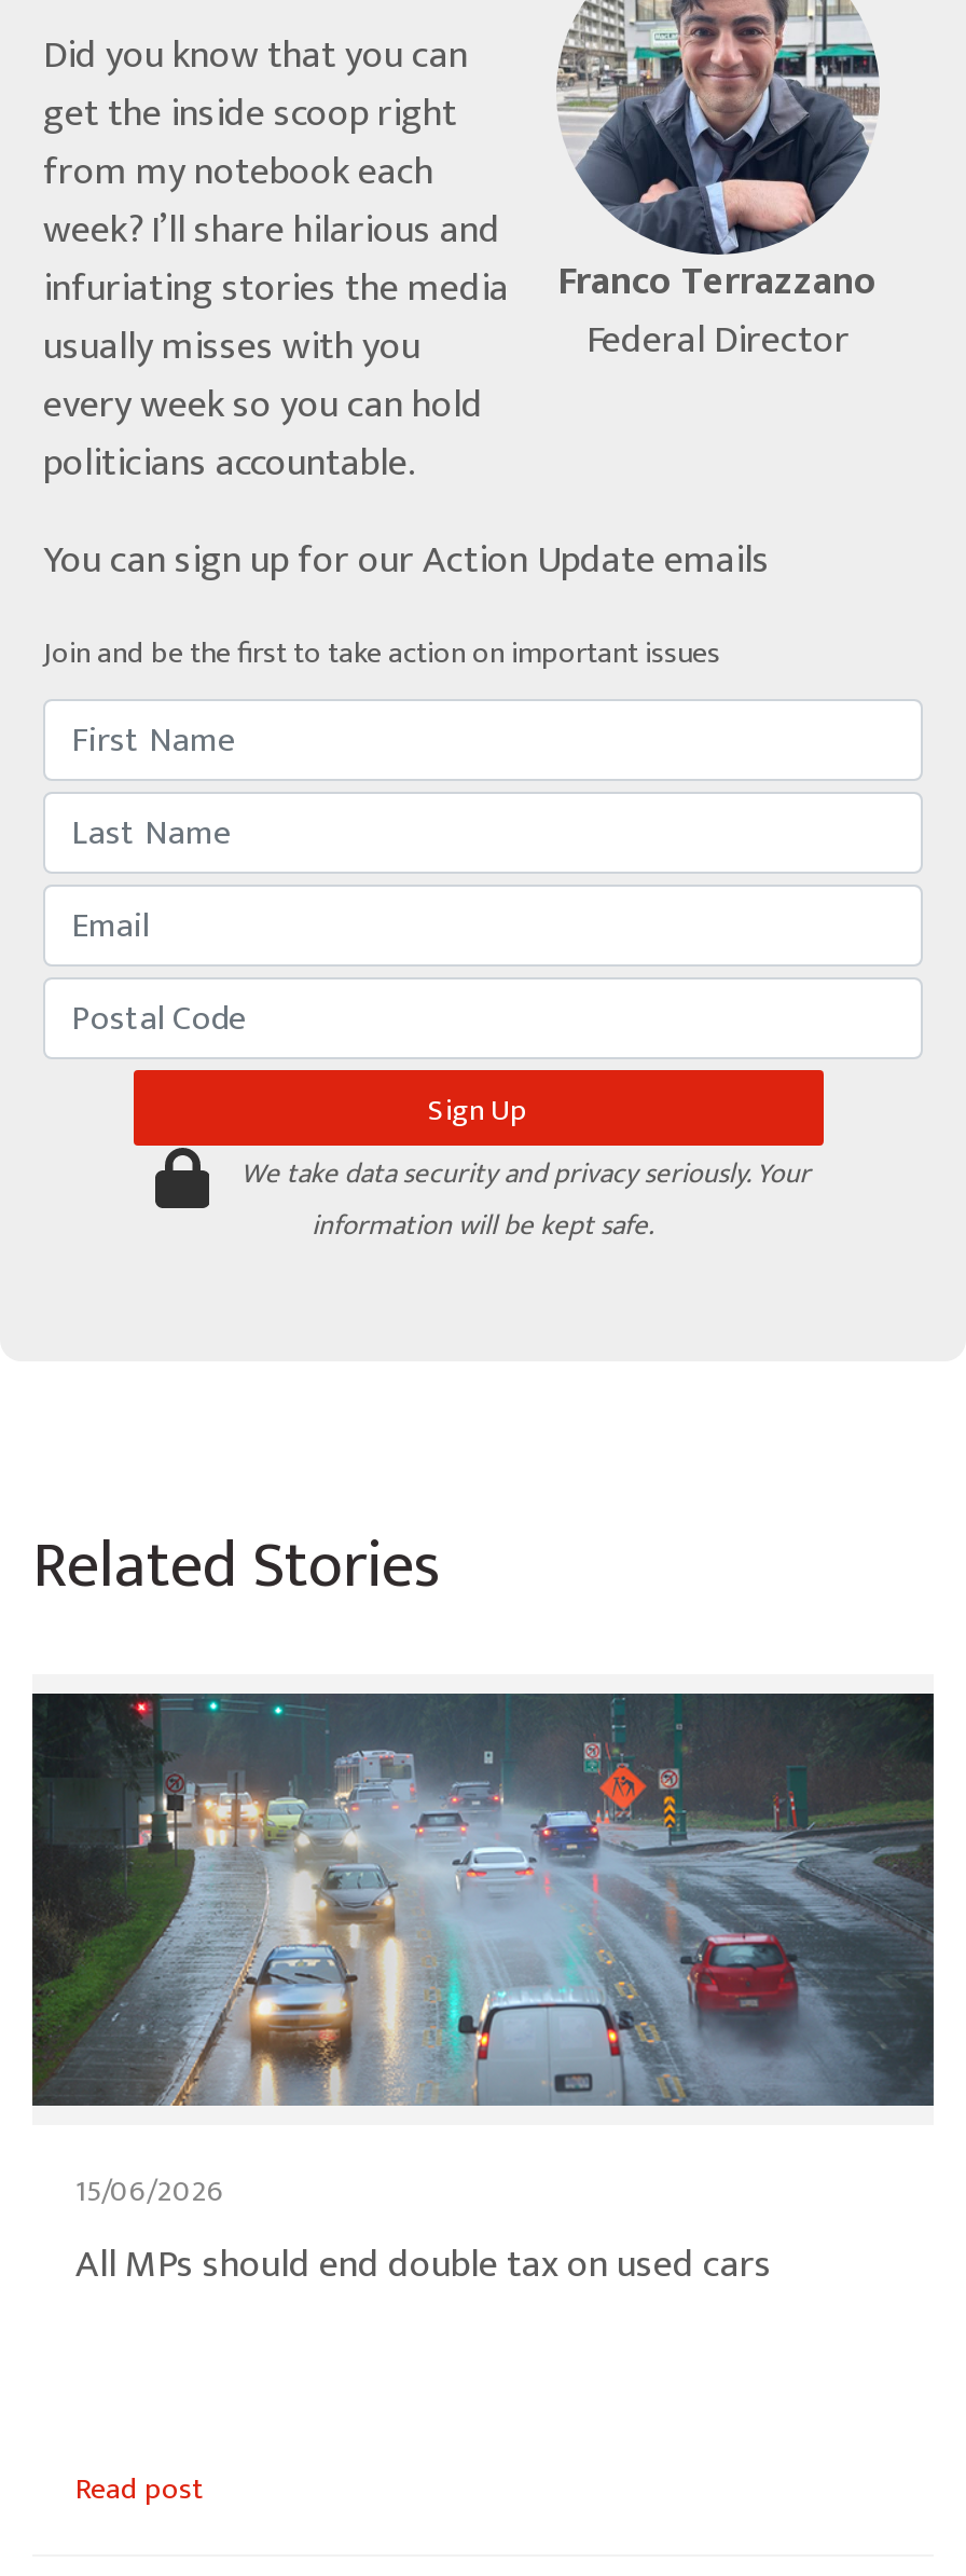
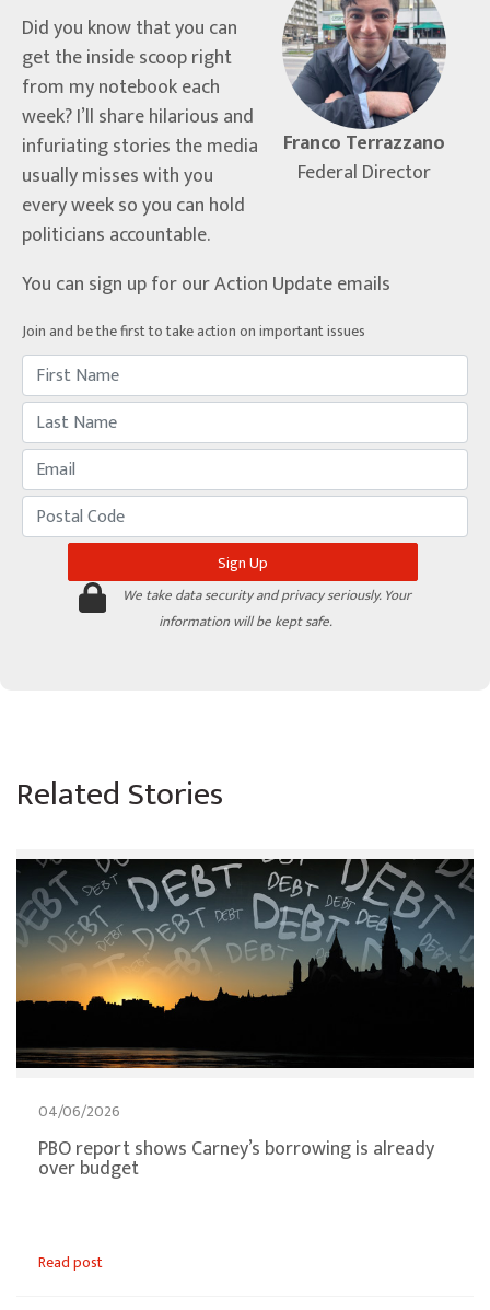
- [image]
- 15/06/2026
- All MPs should end double tax on used cars
+ [image]
+ 04/06/2026
+ PBO report shows Carney’s borrowing is already
+ over budget
